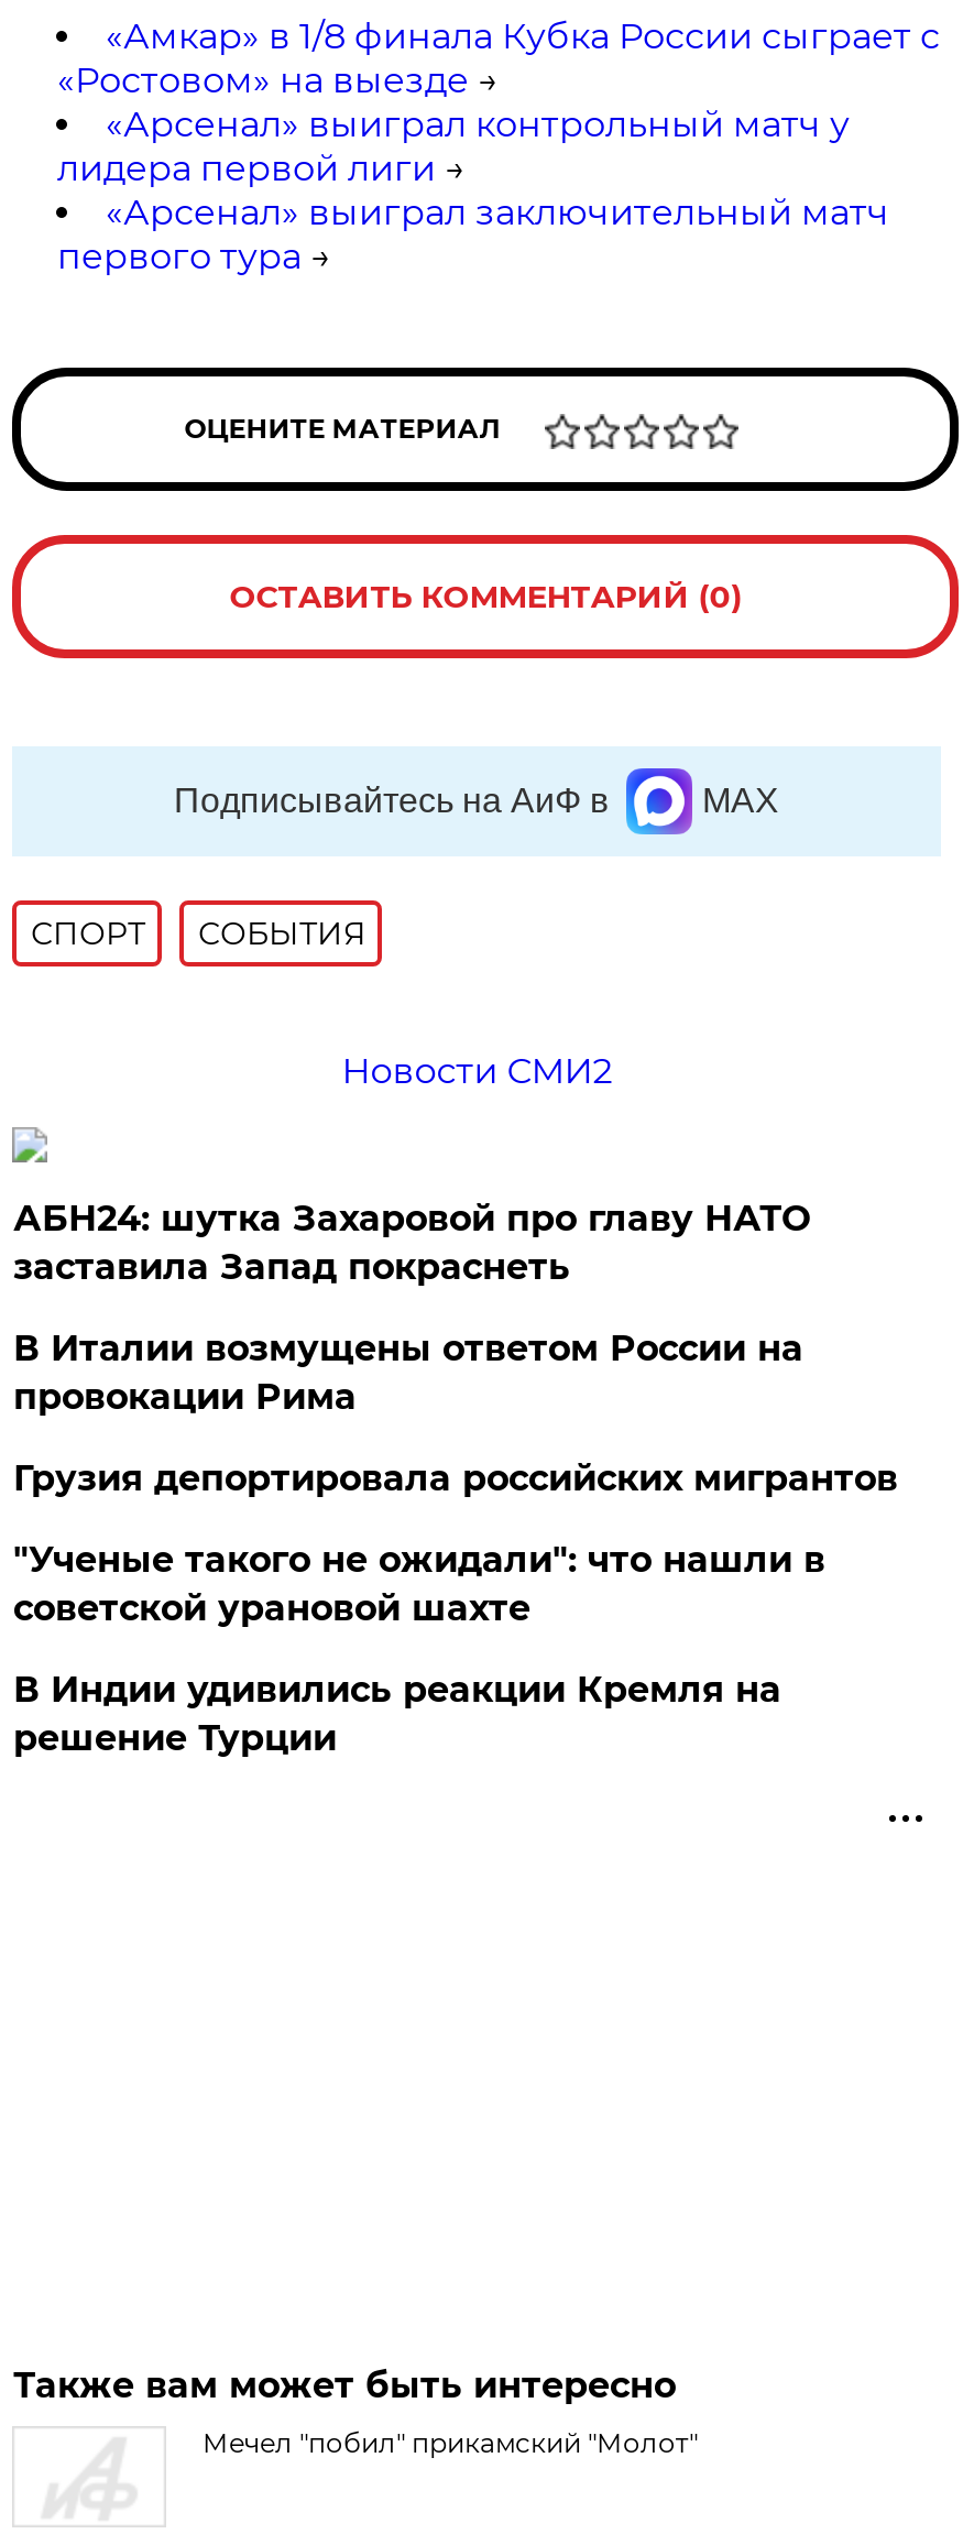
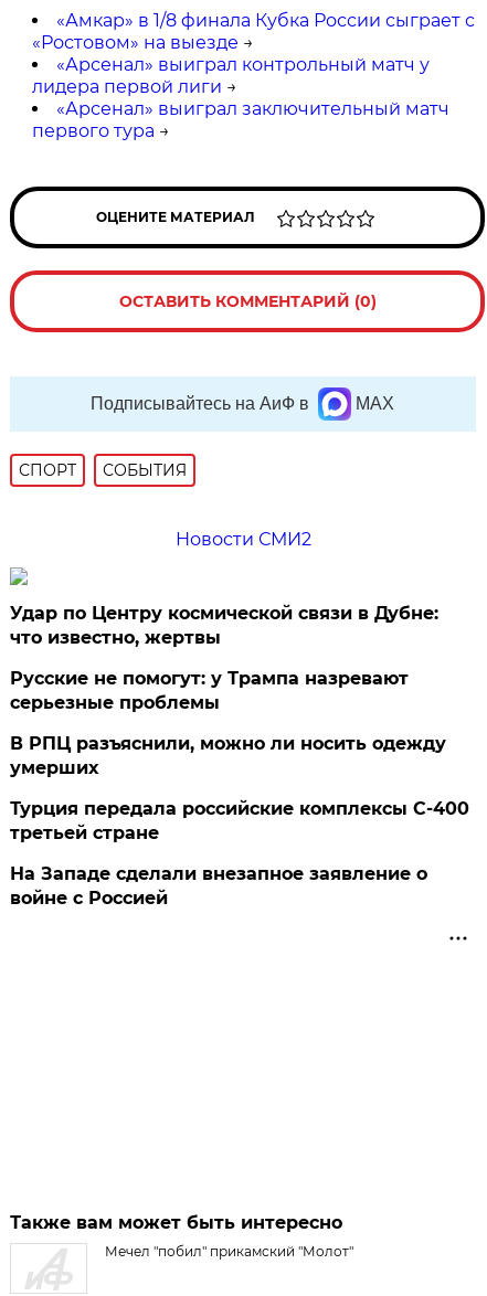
- АБН24: шутка Захаровой про главу НАТО
- заставила Запад покраснеть
+ Удар по Центру космической связи в Дубне:
+ что известно, жертвы

- В Италии возмущены ответом России на
- провокации Рима
+ Русские не помогут: у Трампа назревают
+ серьезные проблемы

- Грузия депортировала российских мигрантов
+ В РПЦ разъяснили, можно ли носить одежду
+ умерших

- "Ученые такого не ожидали": что нашли в
- советской урановой шахте
+ Турция передала российские комплексы С-400
+ третьей стране

- В Индии удивились реакции Кремля на
- решение Турции
+ На Западе сделали внезапное заявление о
+ войне с Россией
